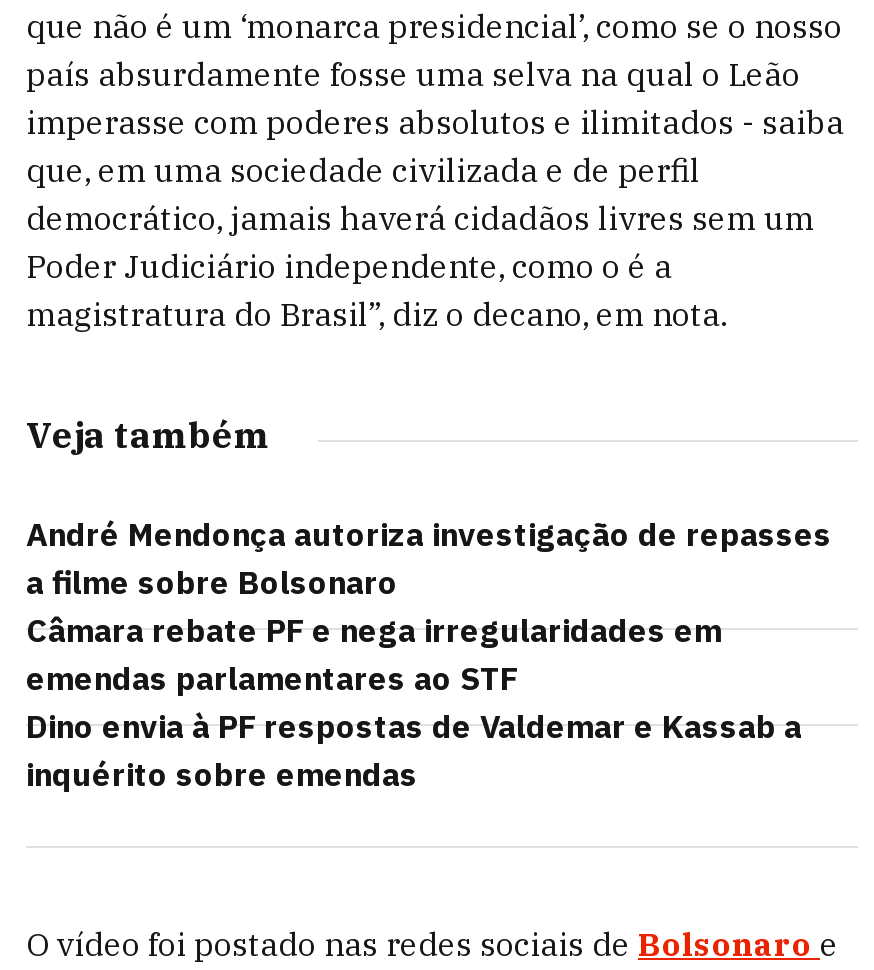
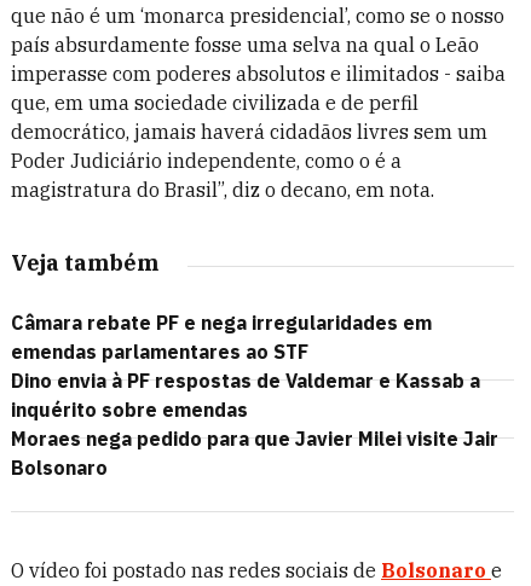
- André Mendonça autoriza investigação de repasses
- a filme sobre Bolsonaro

moved up: Câmara rebate PF e nega irregularidades em | emendas parlamentares ao STF | Dino envia à PF respostas de Valdemar e Kassab a | inquérito sobre emendas

+ Moraes nega pedido para que Javier Milei visite Jair
+ Bolsonaro
